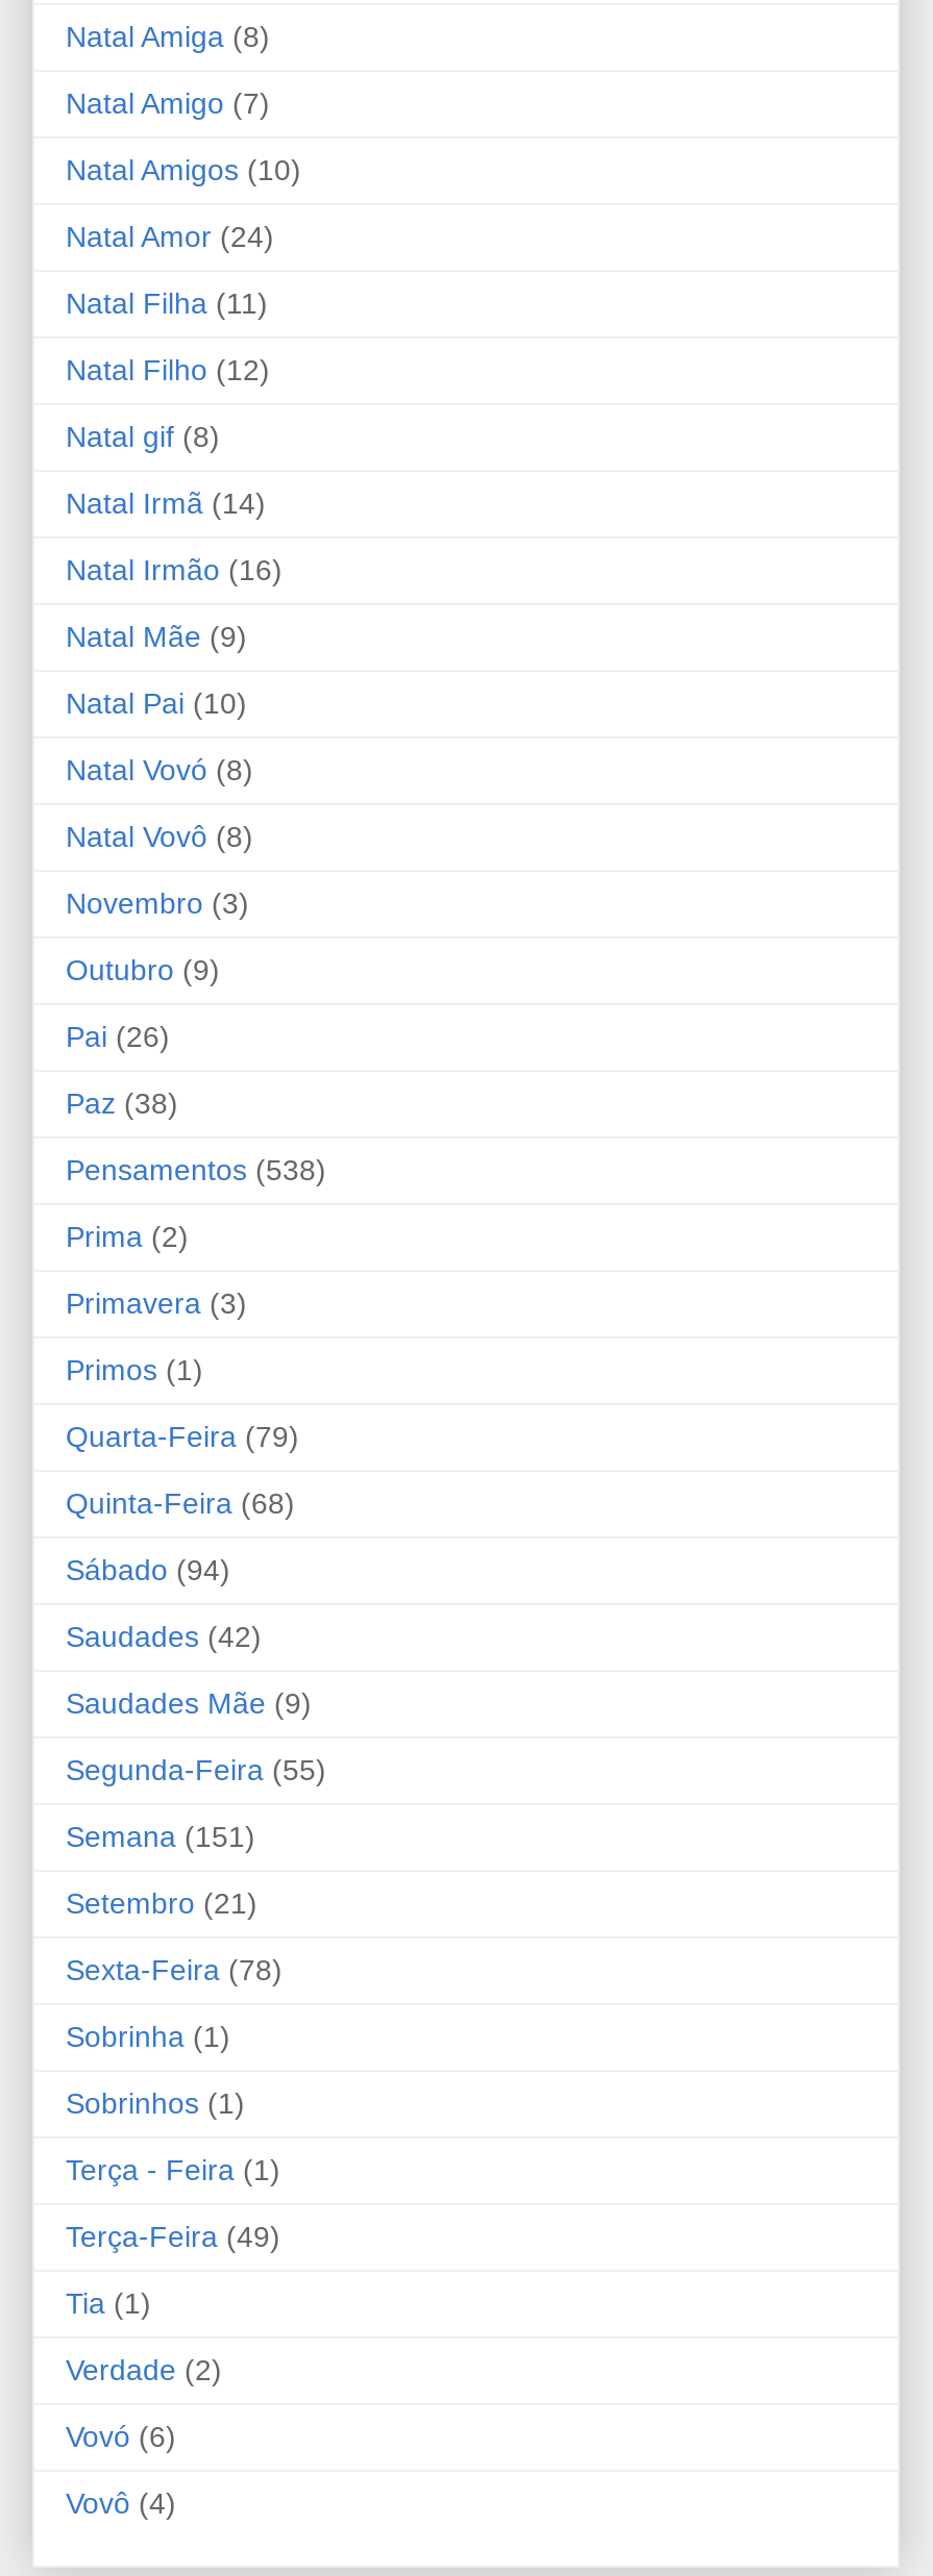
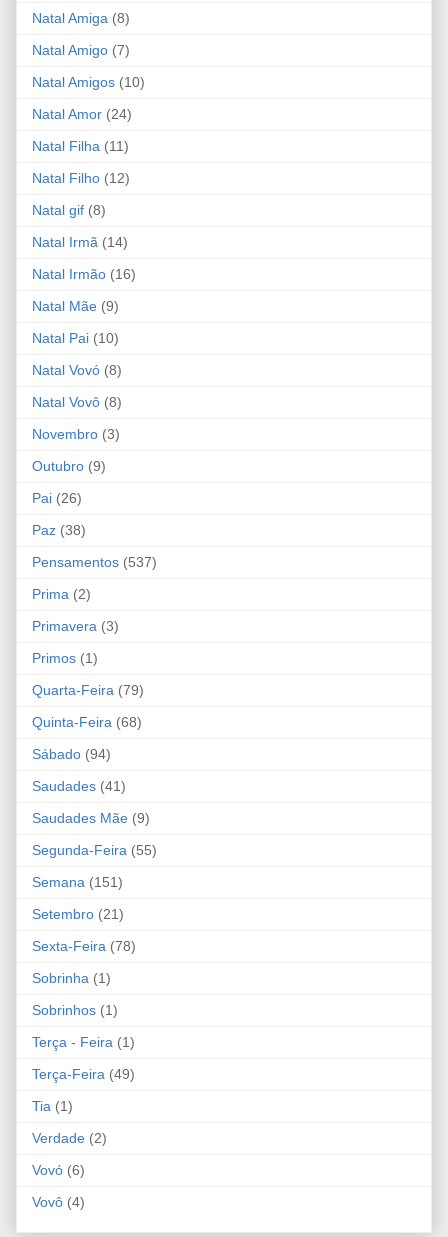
- Pensamentos (538)
+ Pensamentos (537)

- Saudades (42)
+ Saudades (41)
